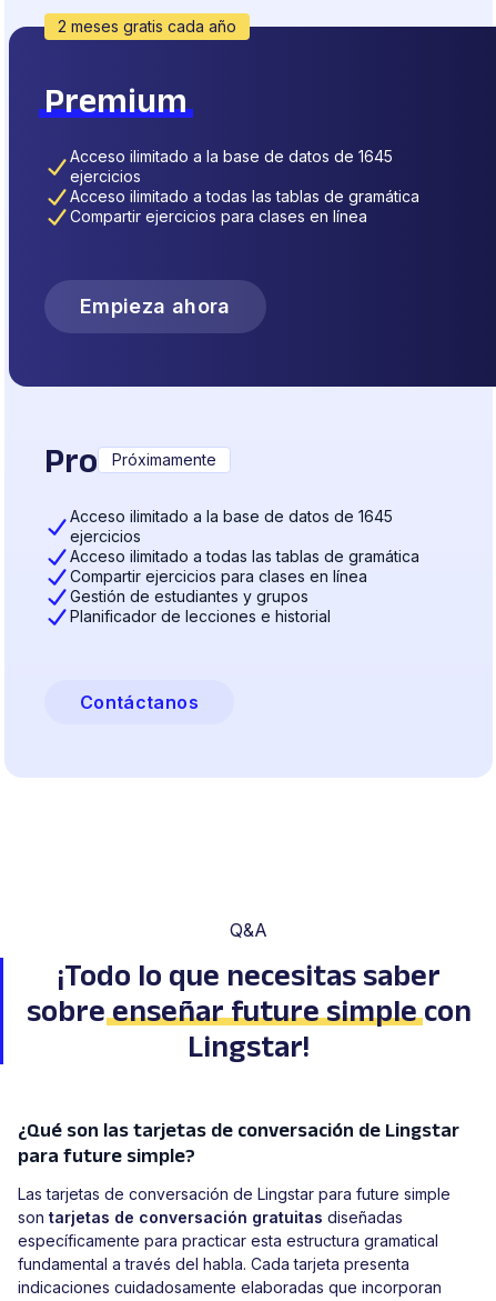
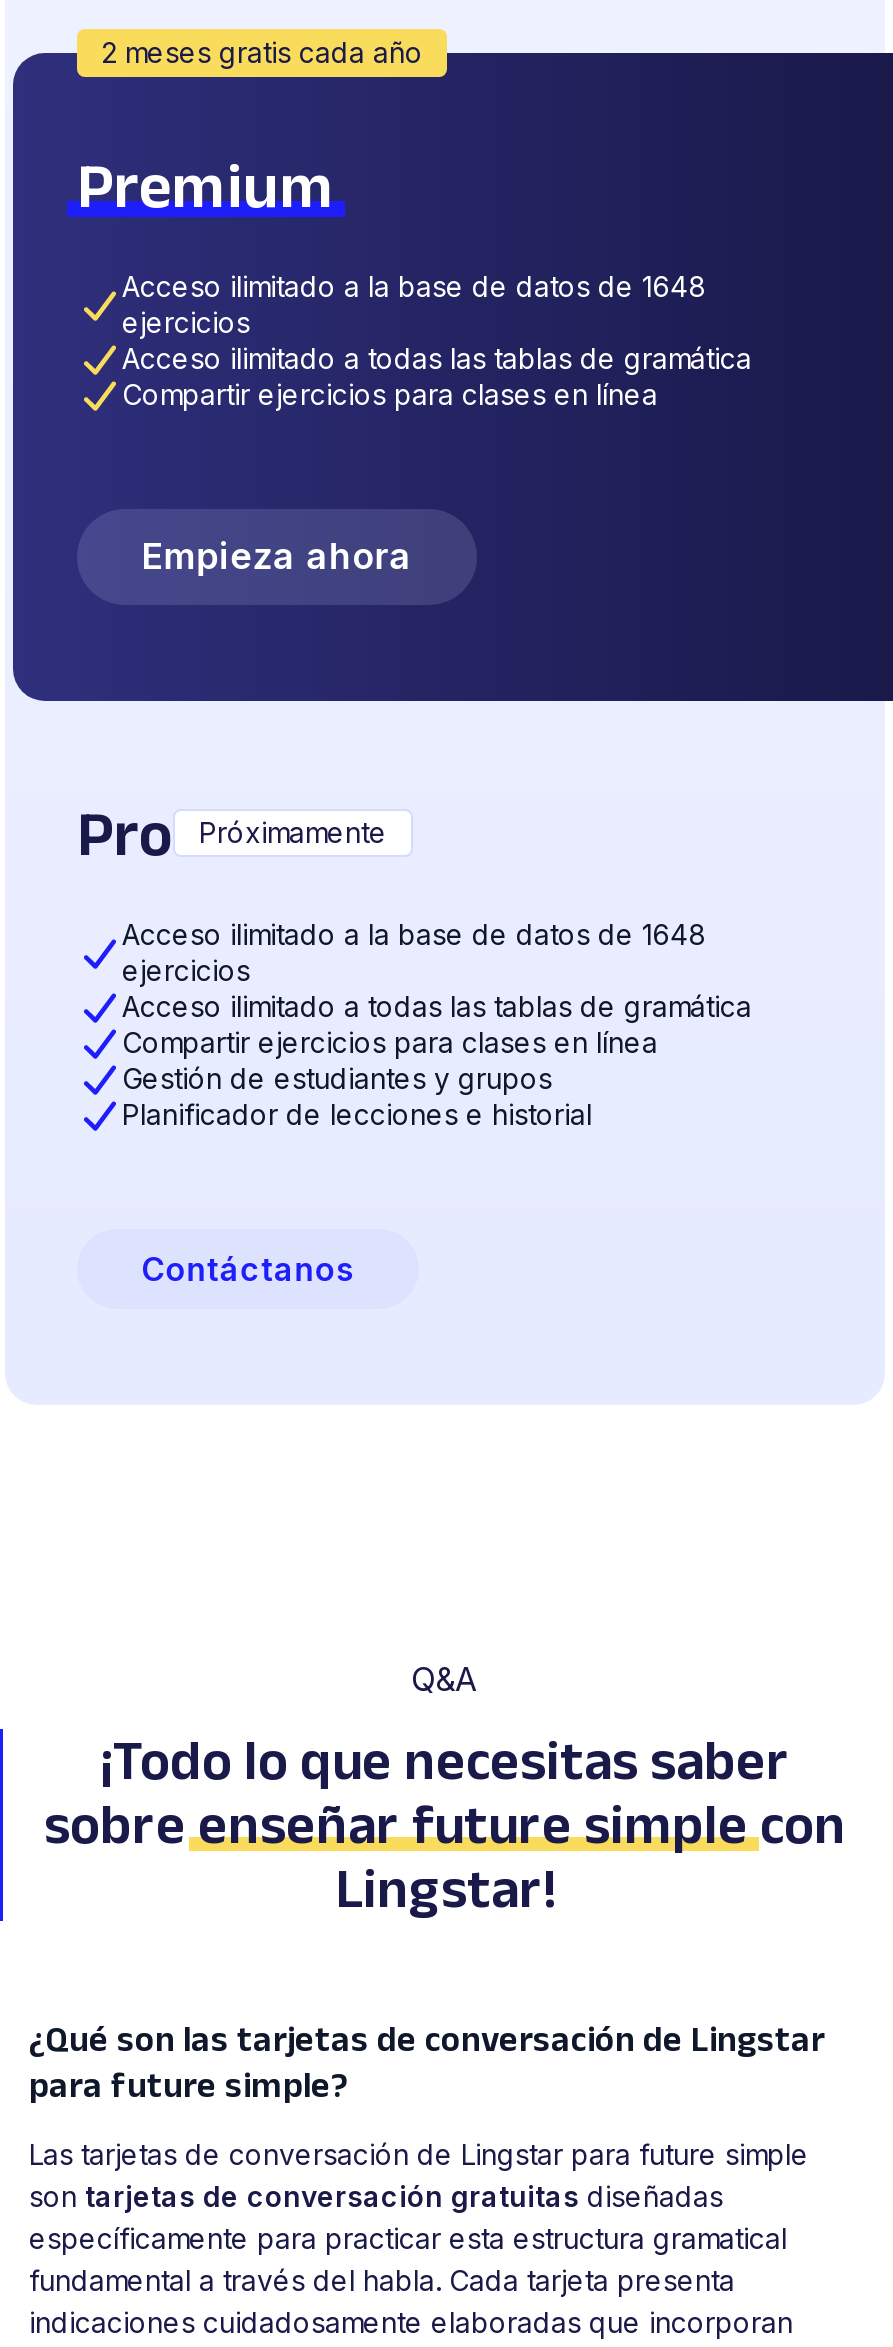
- Acceso ilimitado a la base de datos de 1645
+ Acceso ilimitado a la base de datos de 1648

- Acceso ilimitado a la base de datos de 1645
+ Acceso ilimitado a la base de datos de 1648
